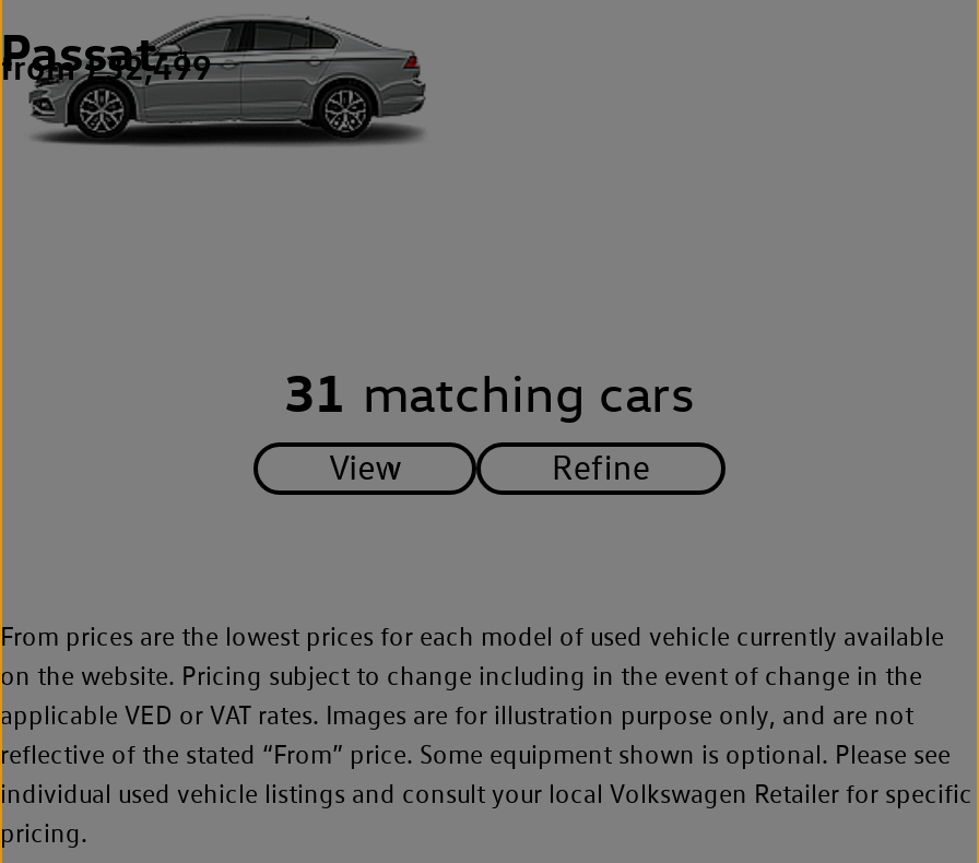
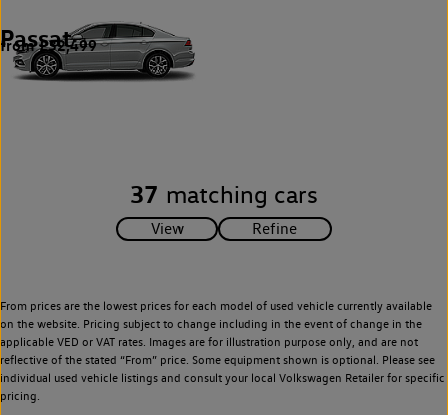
- 31 matching cars
+ 37 matching cars
